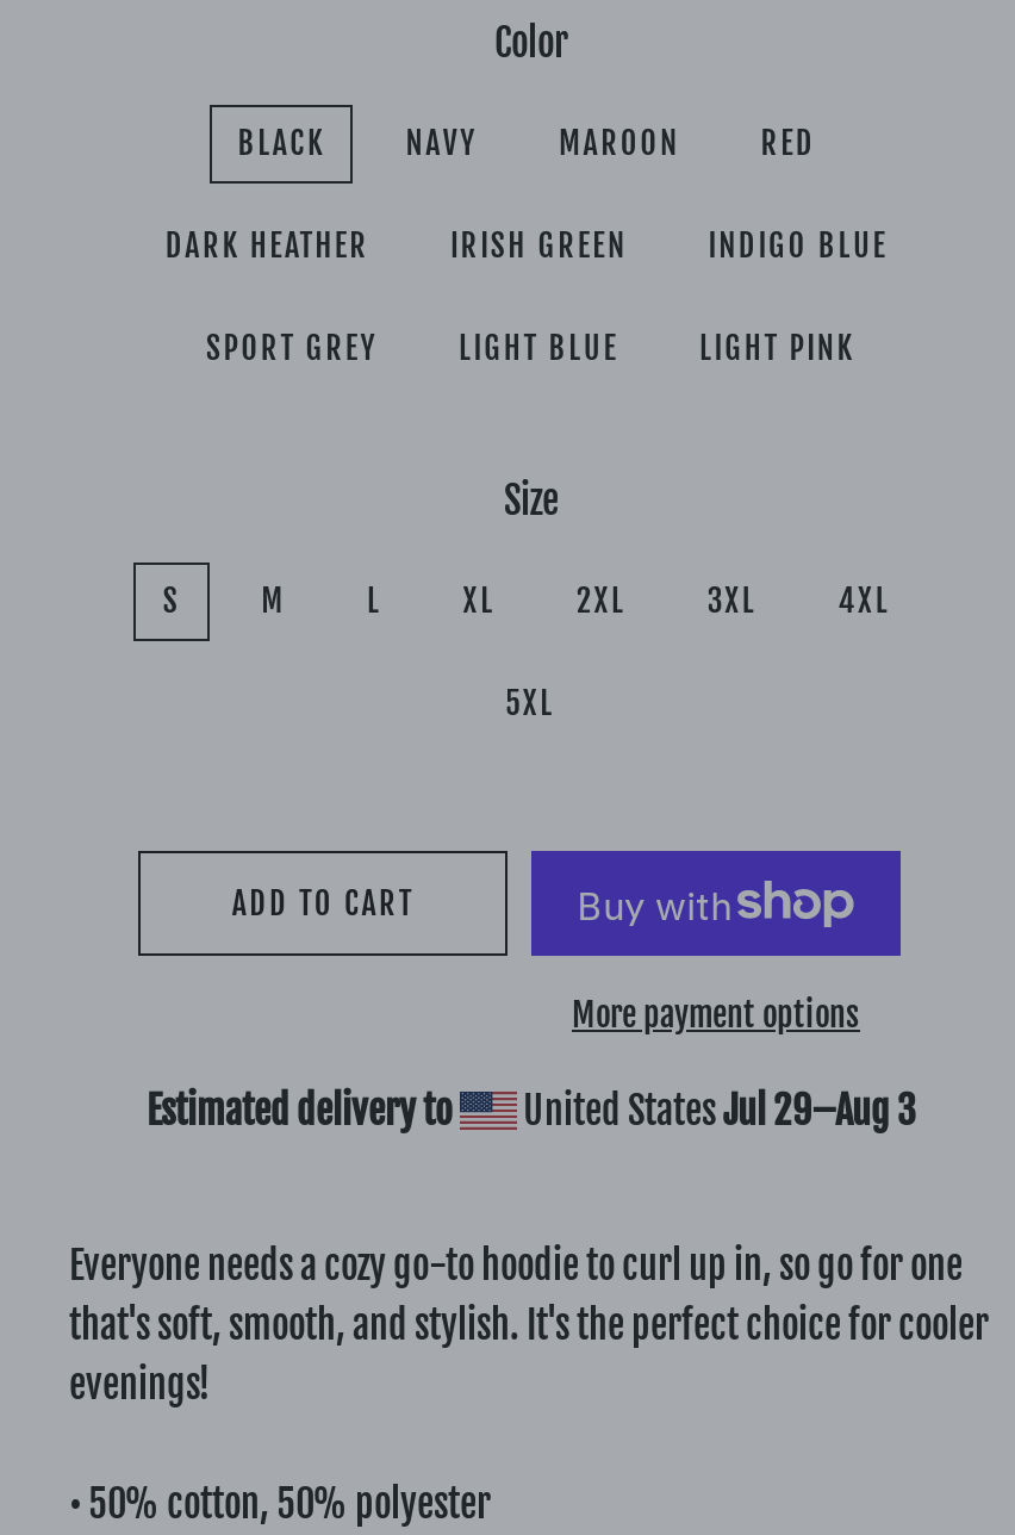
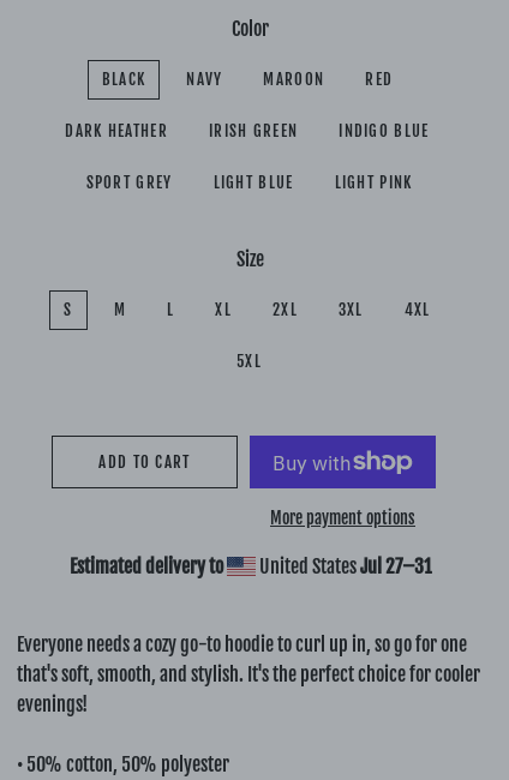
- United StatesJul 29–Aug 3
+ United StatesJul 27–31
